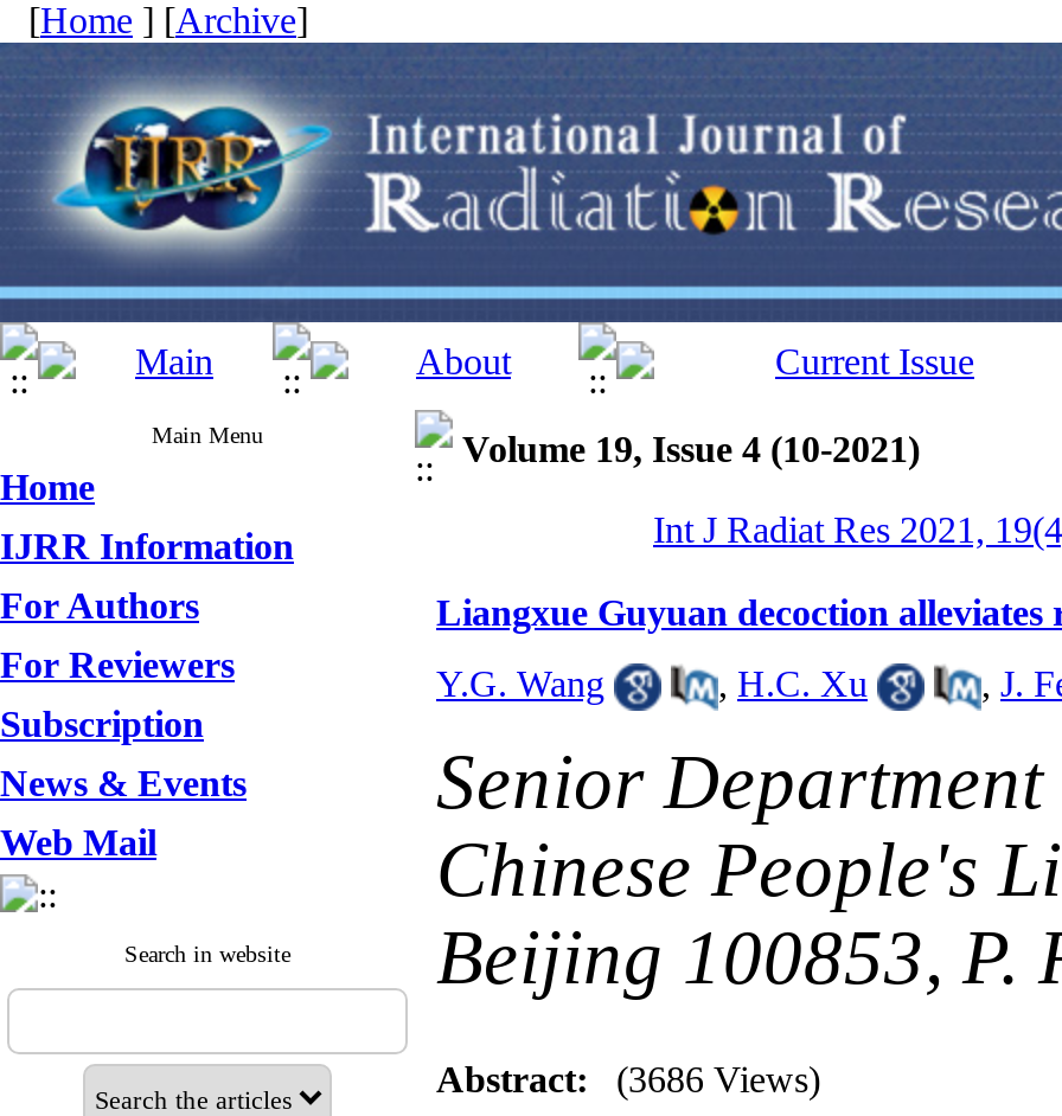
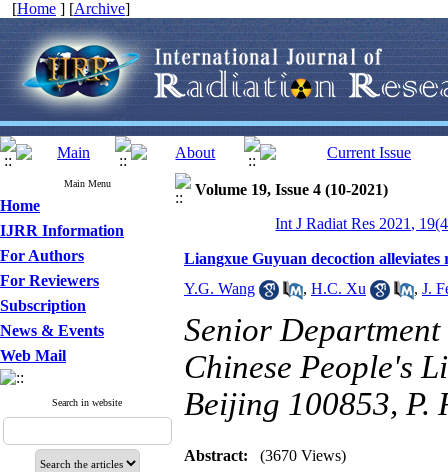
- Abstract: (3686 Views)
+ Abstract: (3670 Views)
